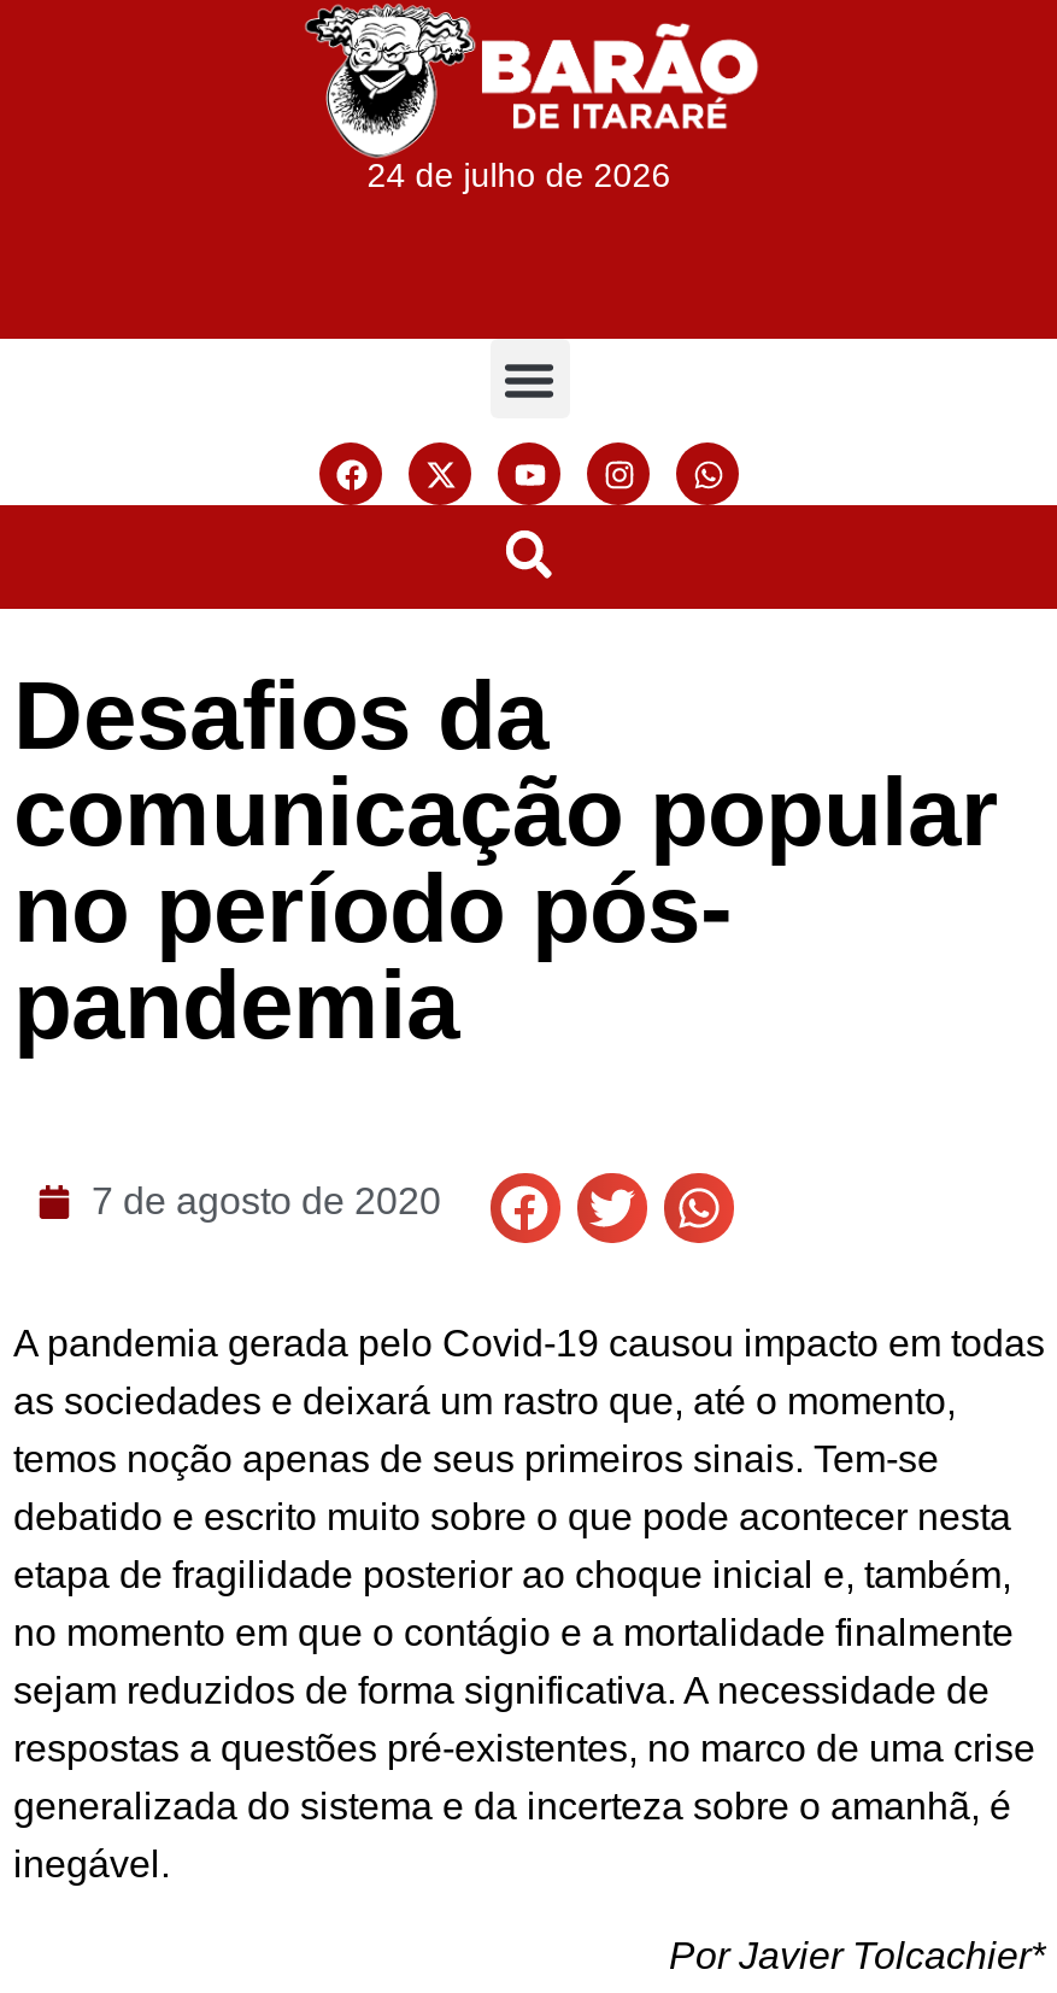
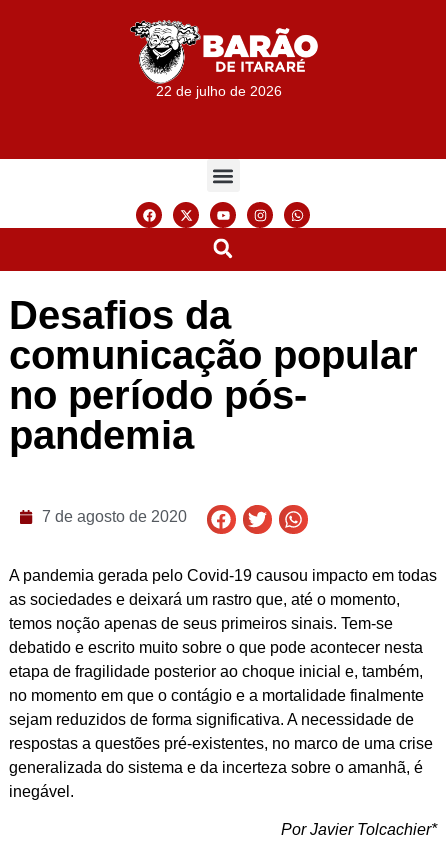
- 24 de julho de 2026
+ 22 de julho de 2026
